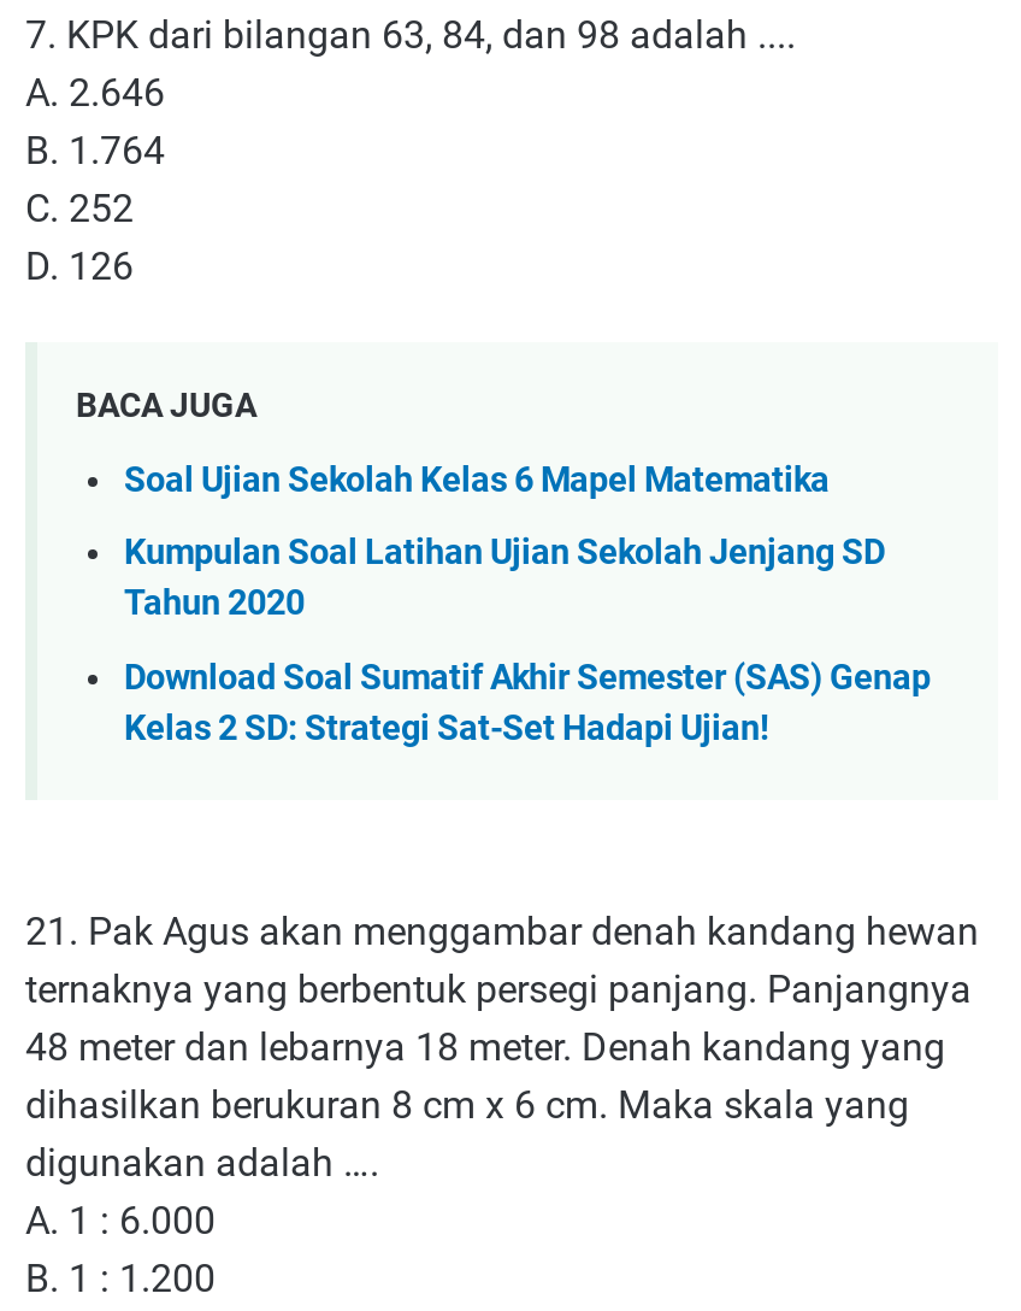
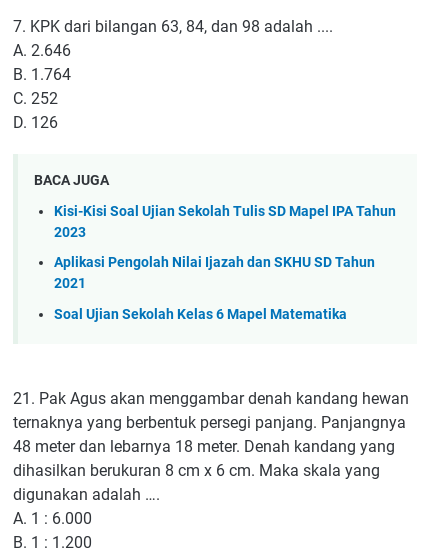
+ Kisi-Kisi Soal Ujian Sekolah Tulis SD Mapel IPA Tahun
+ 2023
+ Aplikasi Pengolah Nilai Ijazah dan SKHU SD Tahun
+ 2021

moved down: Soal Ujian Sekolah Kelas 6 Mapel Matematika

- Kumpulan Soal Latihan Ujian Sekolah Jenjang SD
- Tahun 2020
- Download Soal Sumatif Akhir Semester (SAS) Genap
- Kelas 2 SD: Strategi Sat-Set Hadapi Ujian!
